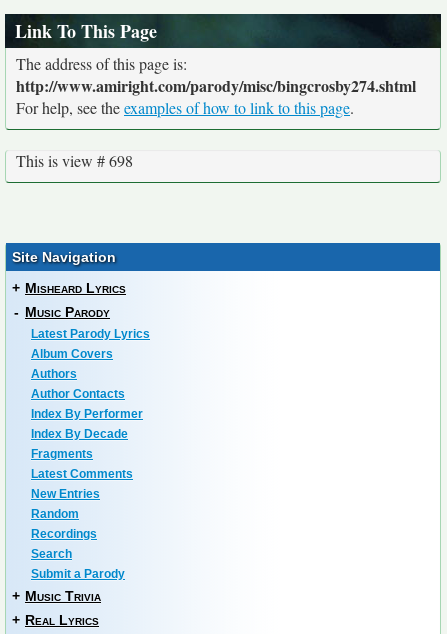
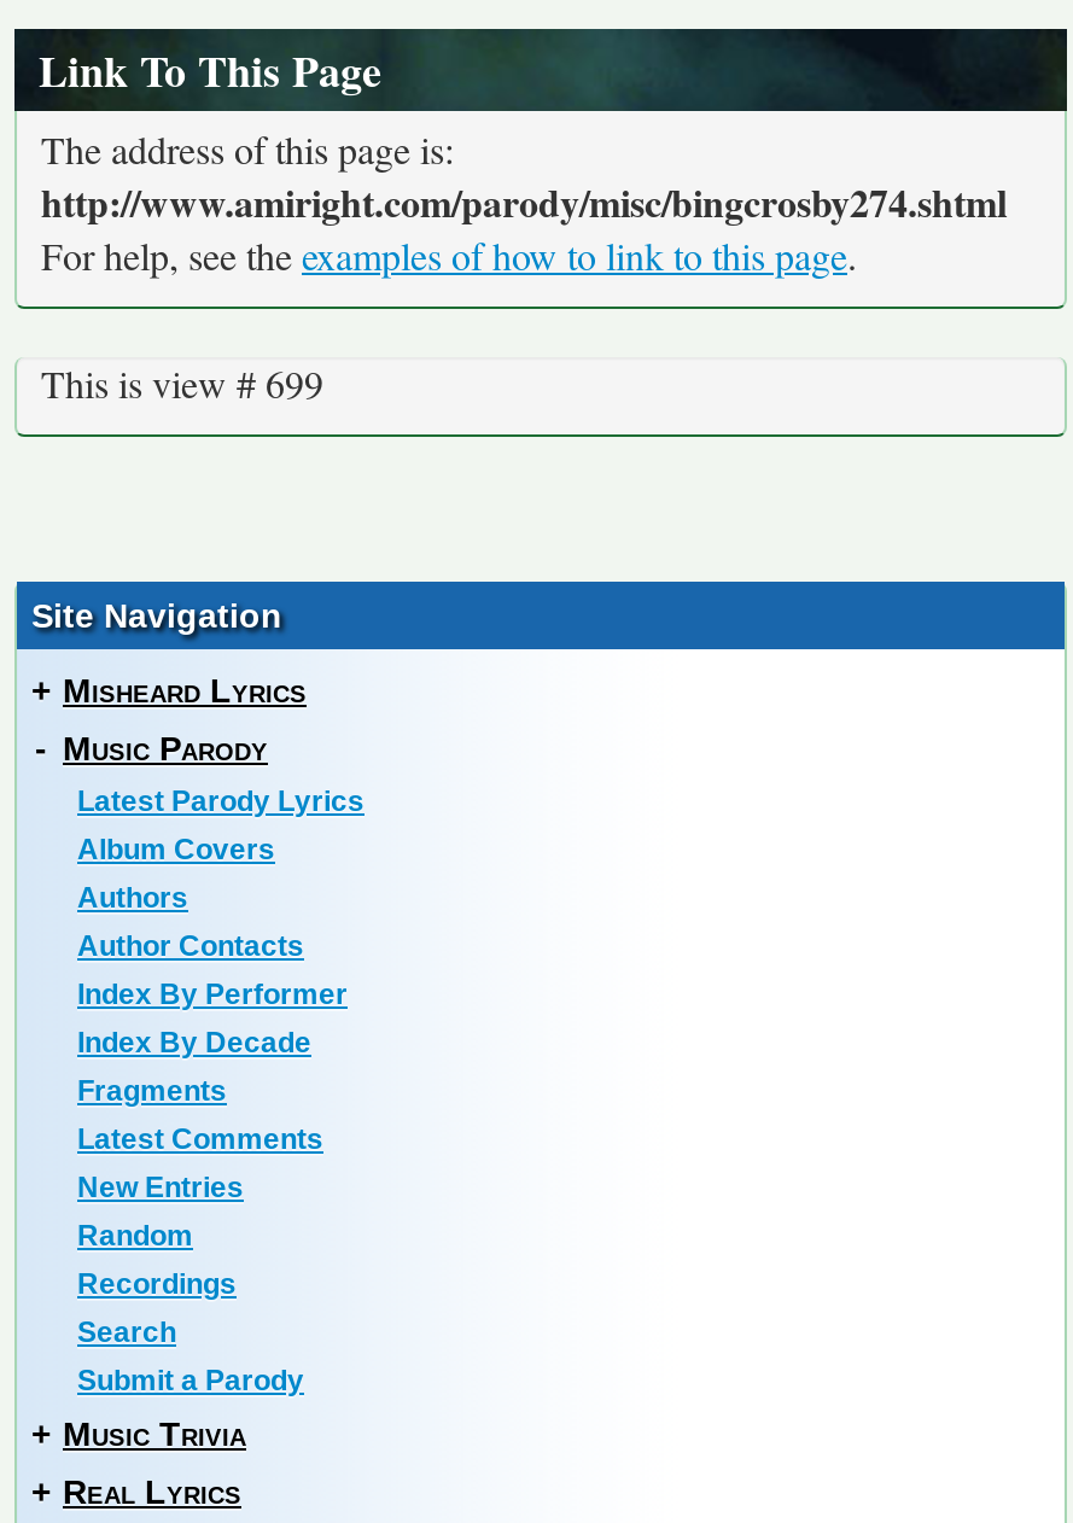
- This is view # 698
+ This is view # 699
